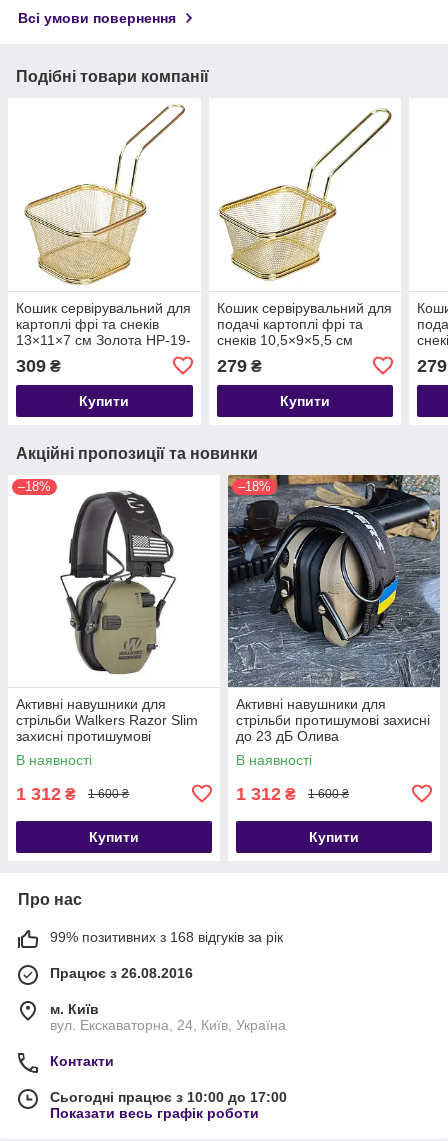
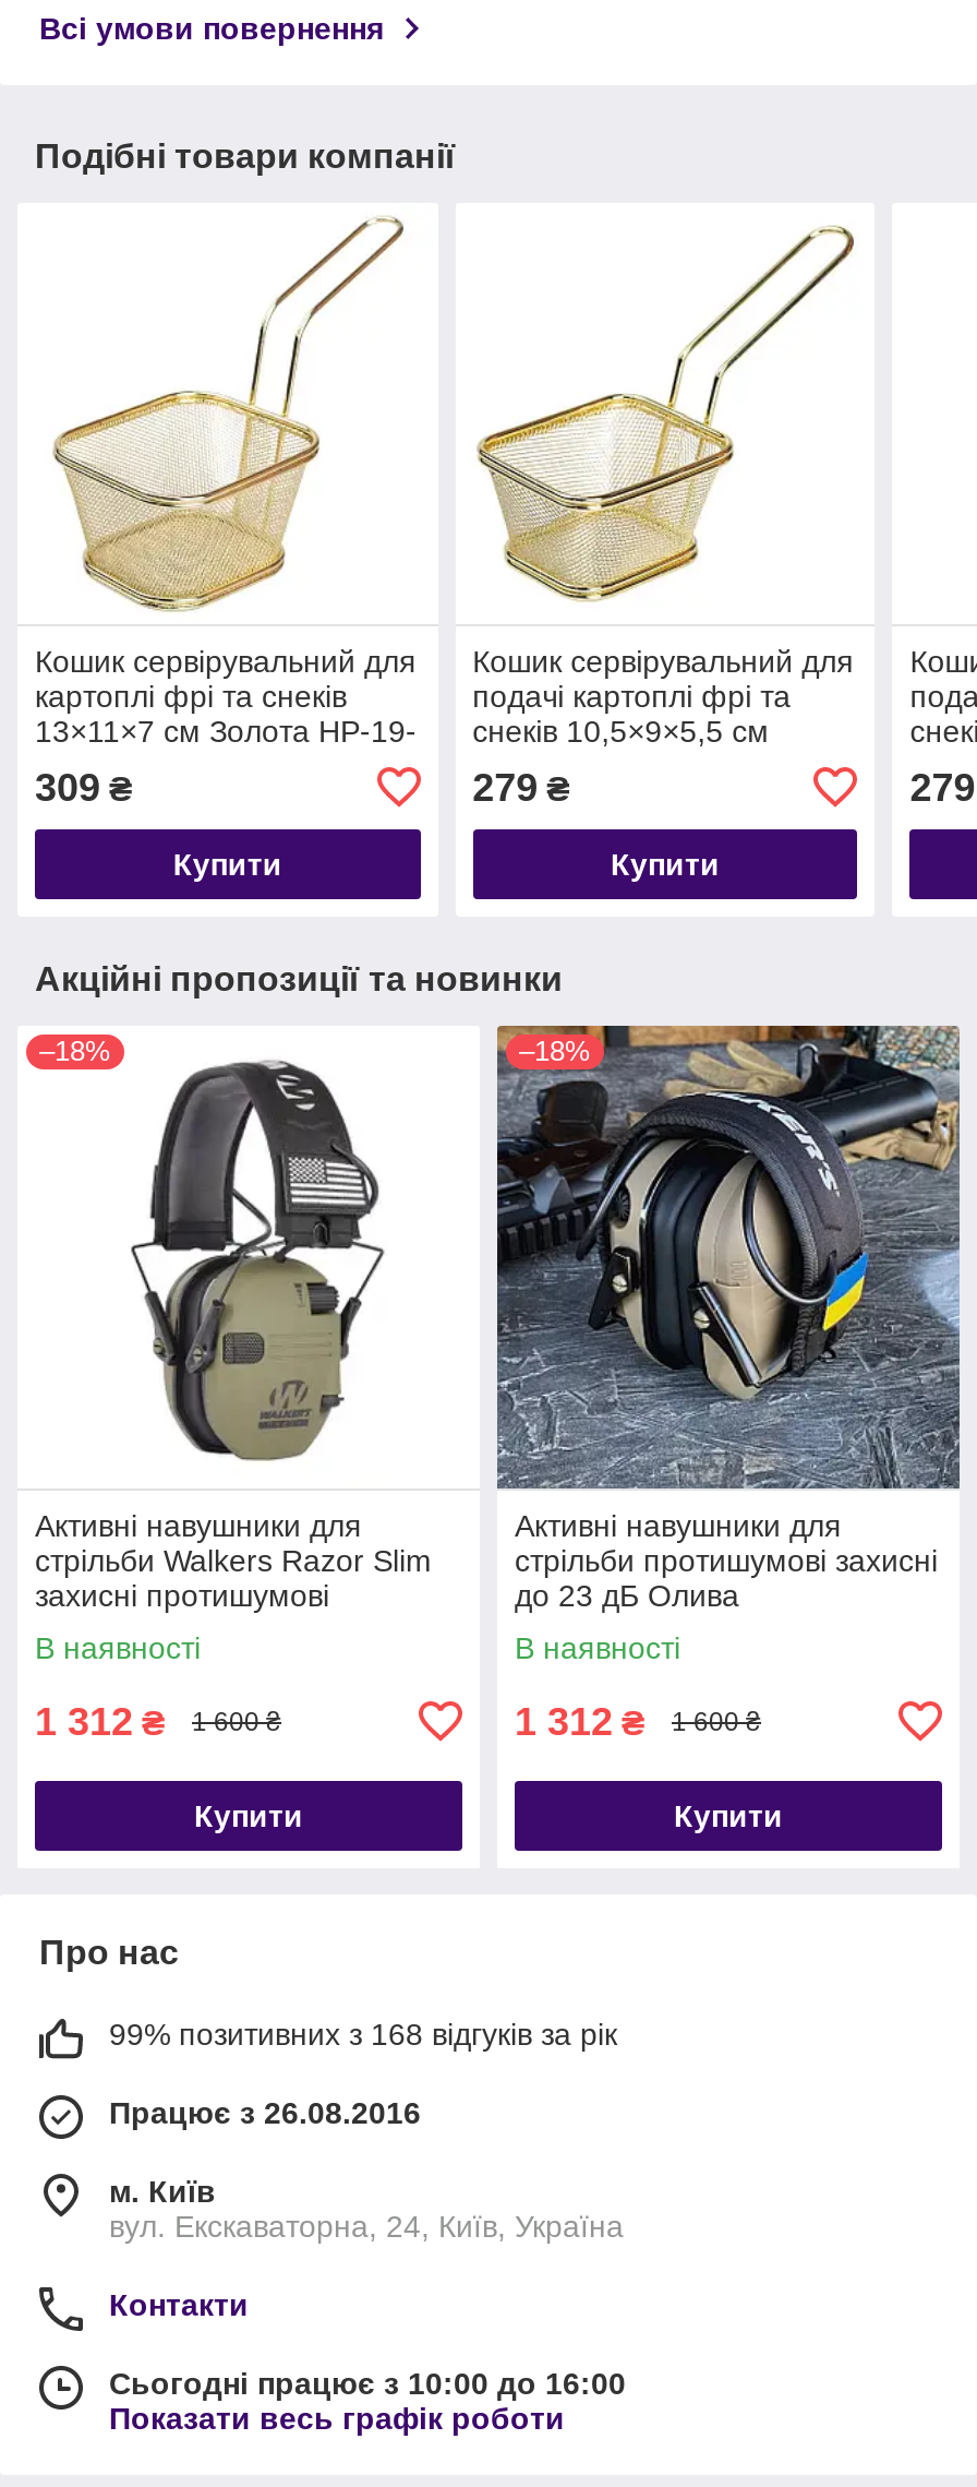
- Сьогодні працює з 10:00 до 17:00
+ Сьогодні працює з 10:00 до 16:00
